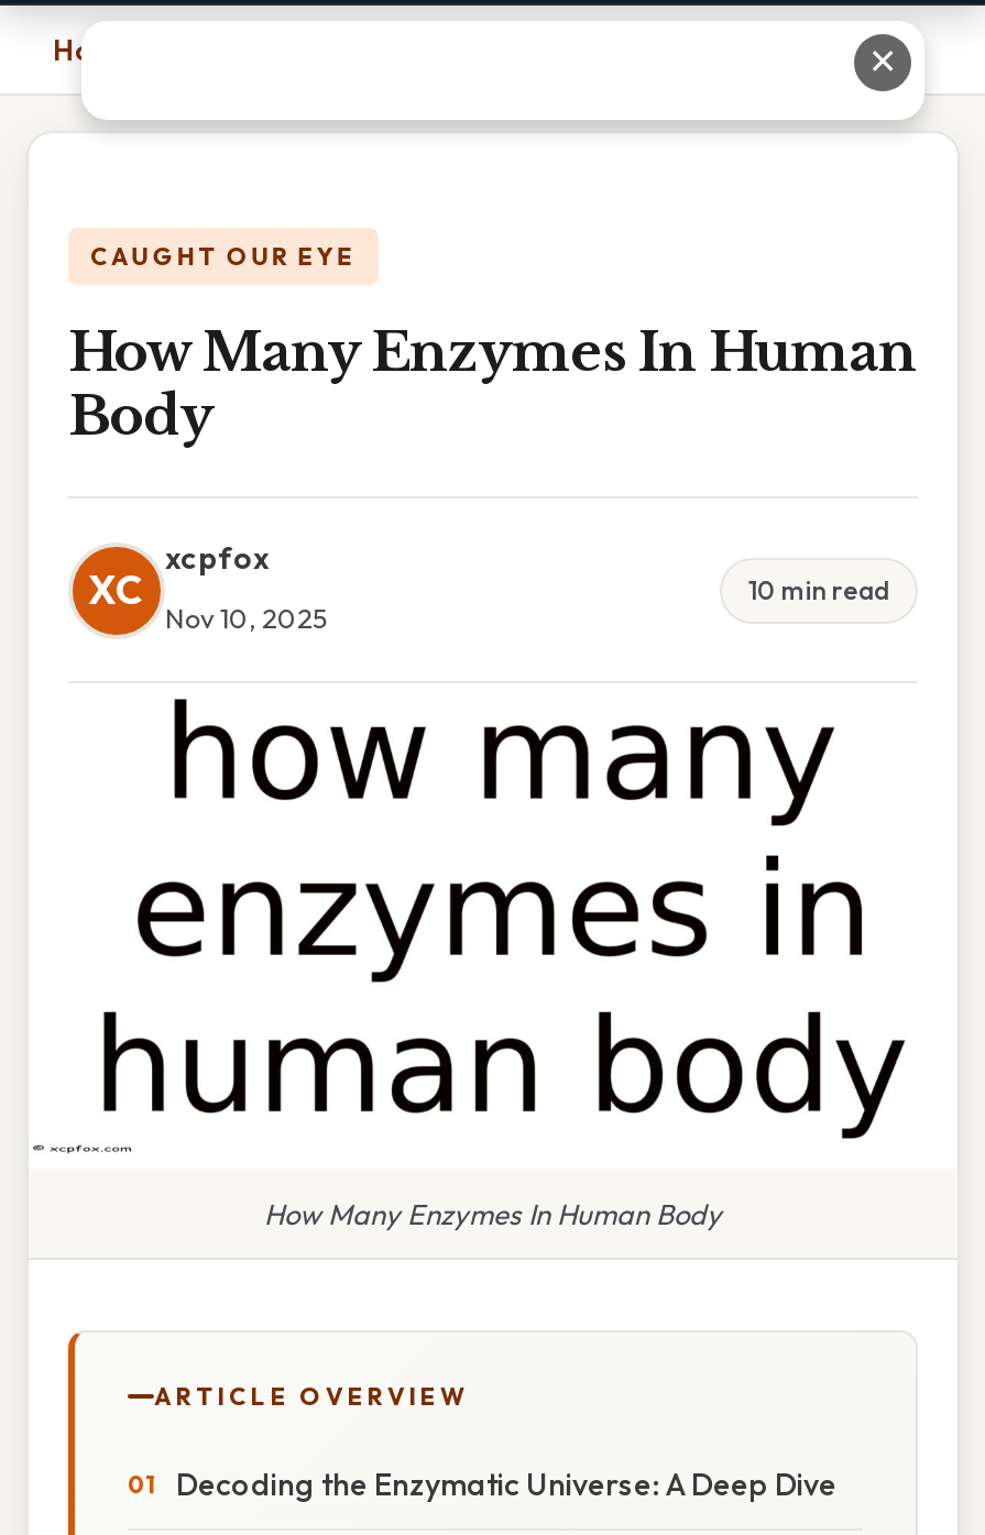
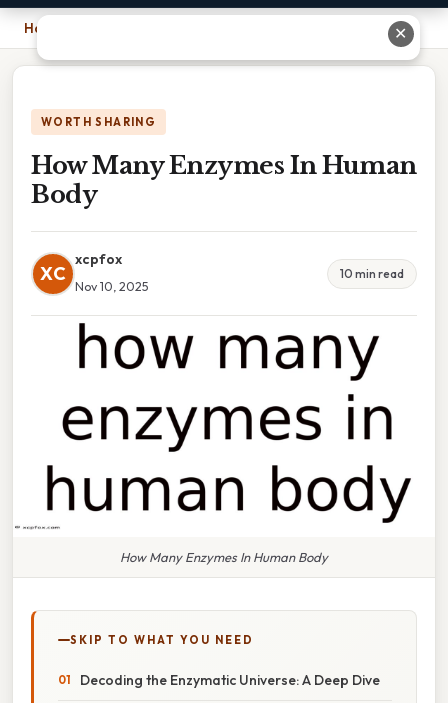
- CAUGHT OUR EYE
+ WORTH SHARING

- ARTICLE OVERVIEW
+ SKIP TO WHAT YOU NEED
